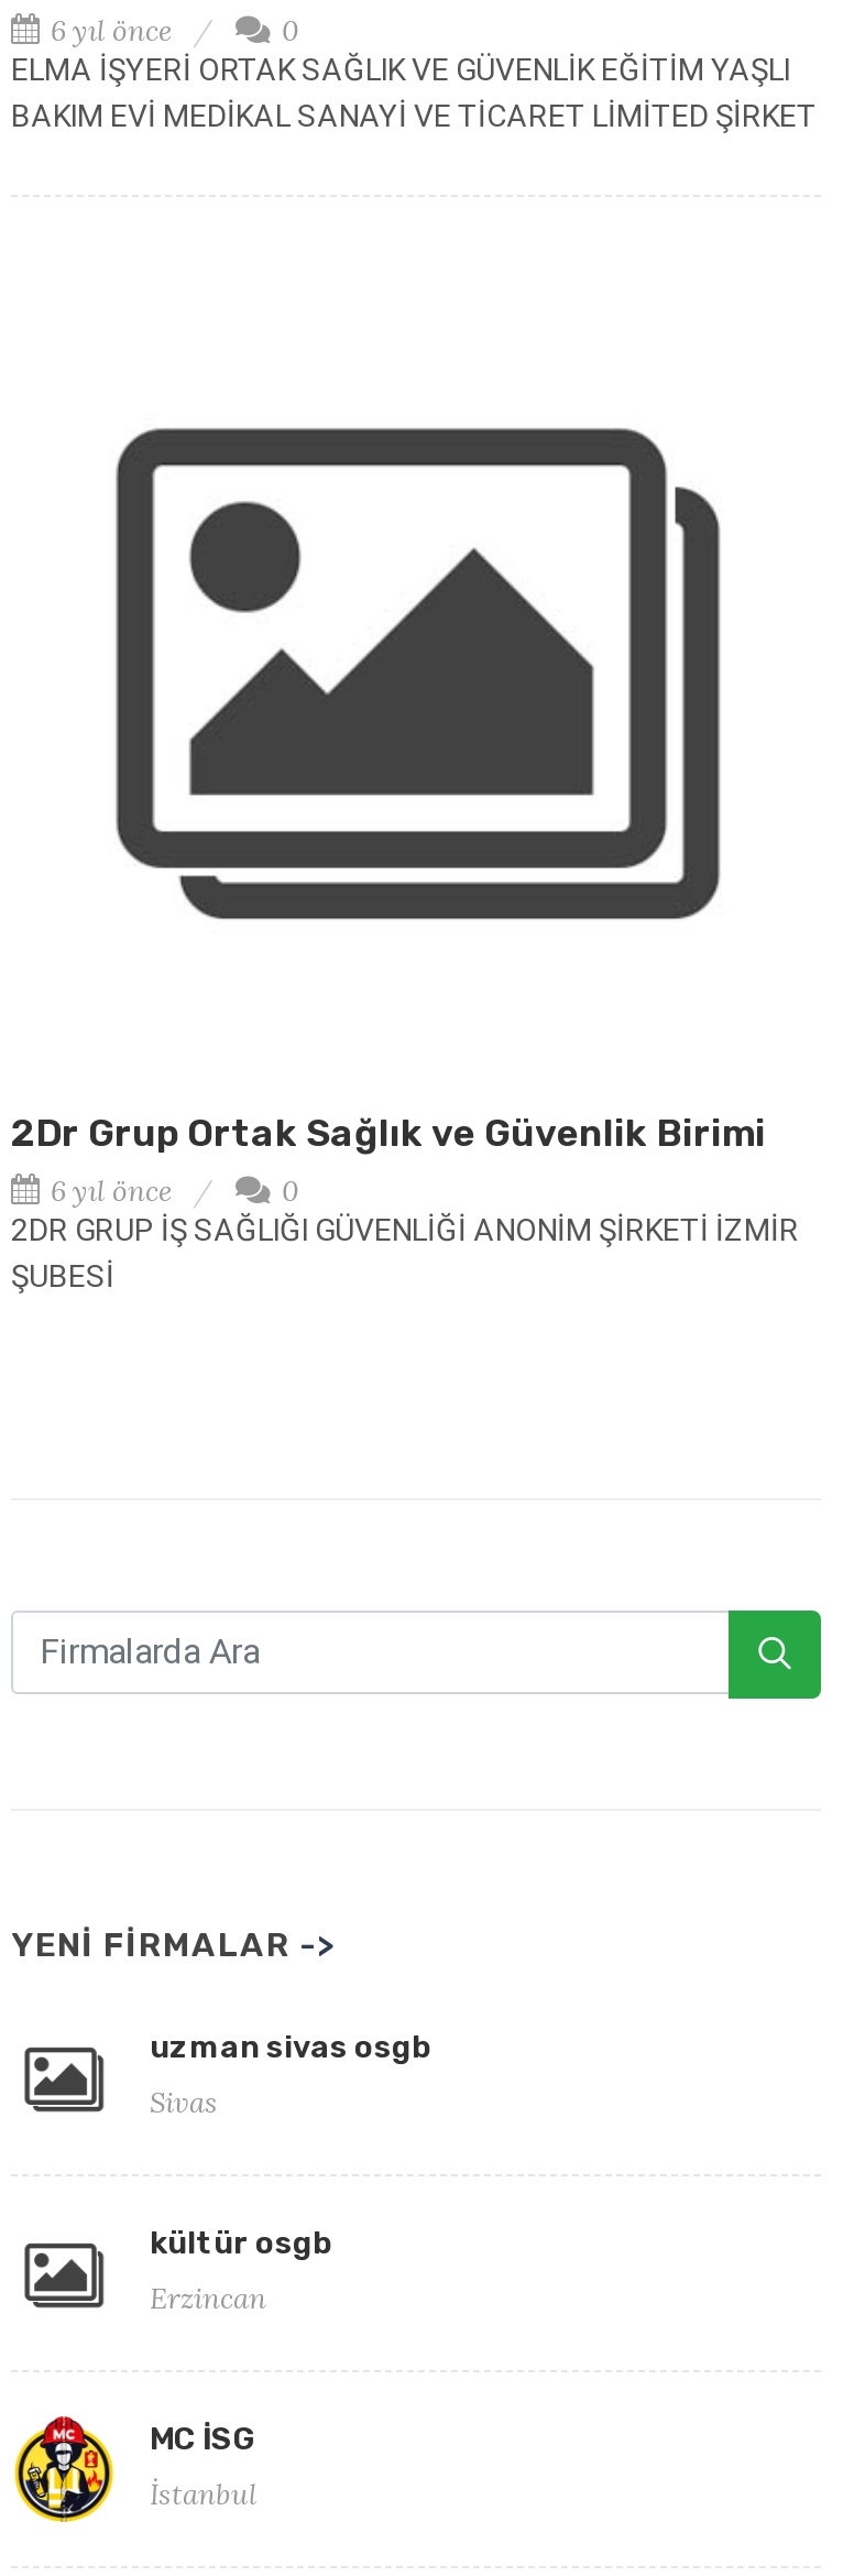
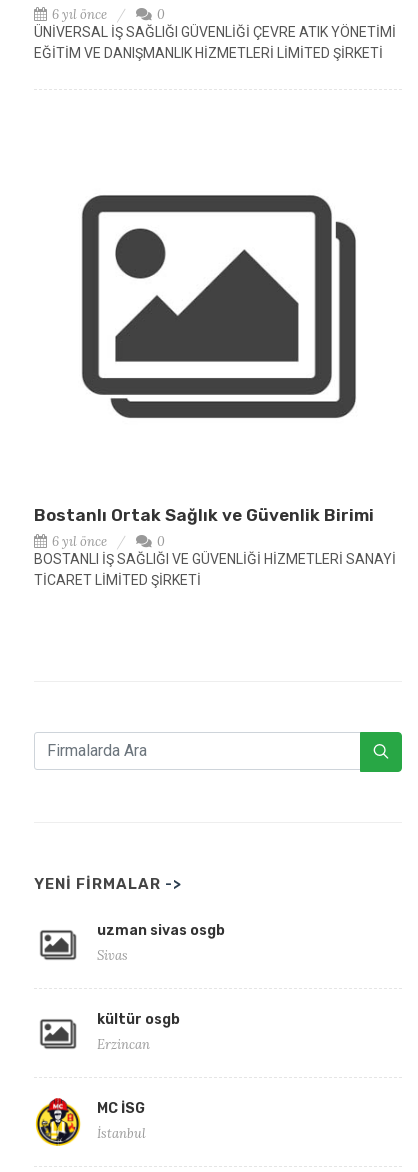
- ELMA İŞYERİ ORTAK SAĞLIK VE GÜVENLİK EĞİTİM YAŞLI
- BAKIM EVİ MEDİKAL SANAYİ VE TİCARET LİMİTED ŞİRKET
+ ÜNİVERSAL İŞ SAĞLIĞI GÜVENLİĞİ ÇEVRE ATIK YÖNETİMİ
+ EĞİTİM VE DANIŞMANLIK HİZMETLERİ LİMİTED ŞİRKETİ

- 2Dr Grup Ortak Sağlık ve Güvenlik Birimi
+ Bostanlı Ortak Sağlık ve Güvenlik Birimi

- 2DR GRUP İŞ SAĞLIĞI GÜVENLİĞİ ANONİM ŞİRKETİ İZMİR
- ŞUBESİ
+ BOSTANLI İŞ SAĞLIĞI VE GÜVENLİĞİ HİZMETLERİ SANAYİ
+ TİCARET LİMİTED ŞİRKETİ
